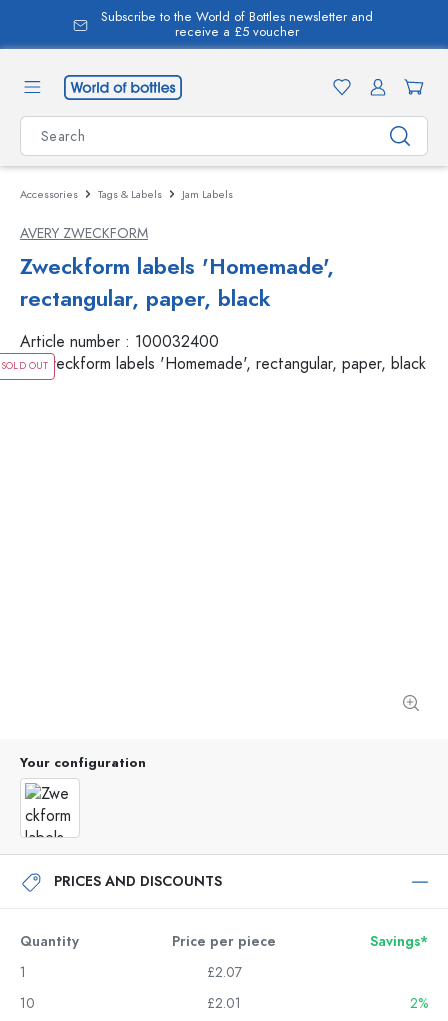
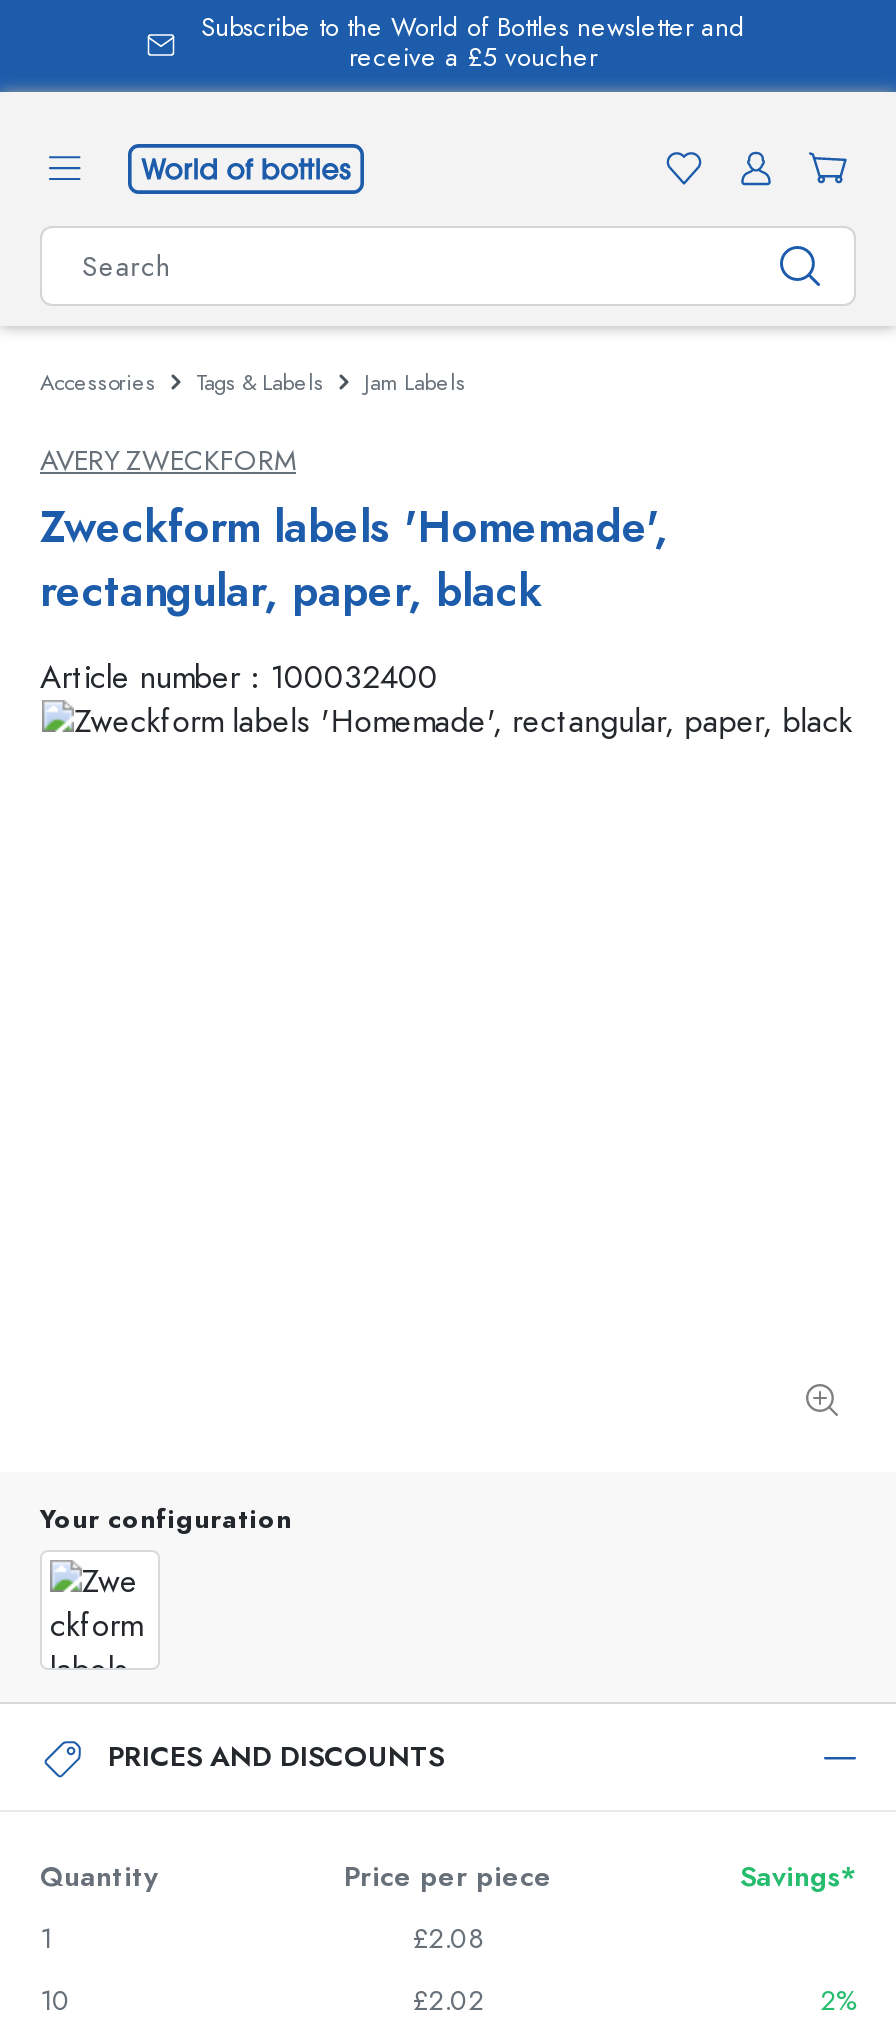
- SOLD OUT

- £2.07
+ £2.08

- £2.01
+ £2.02
